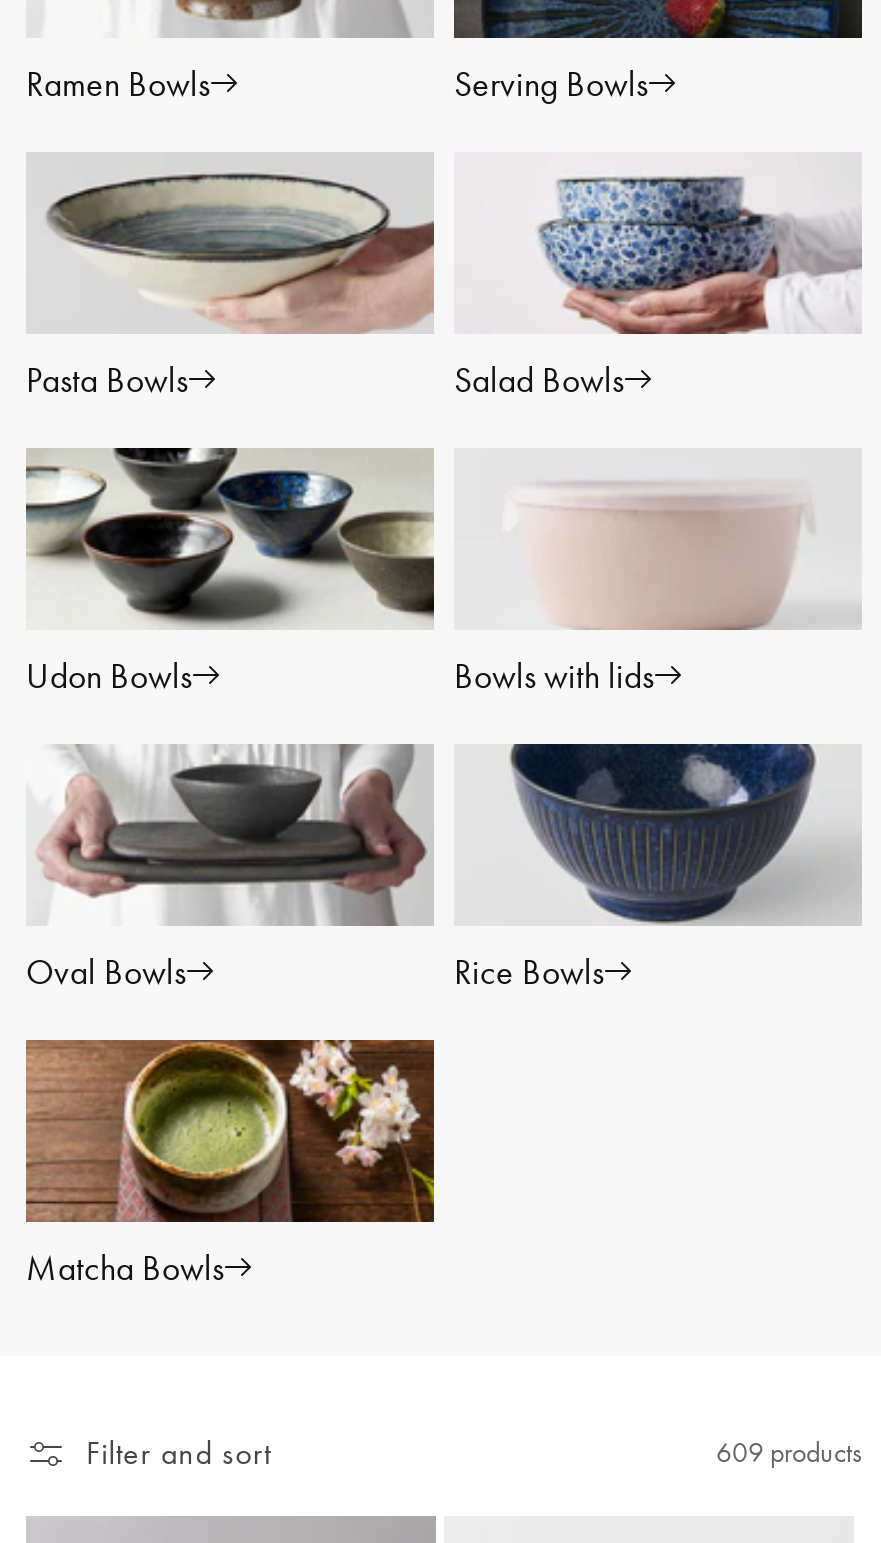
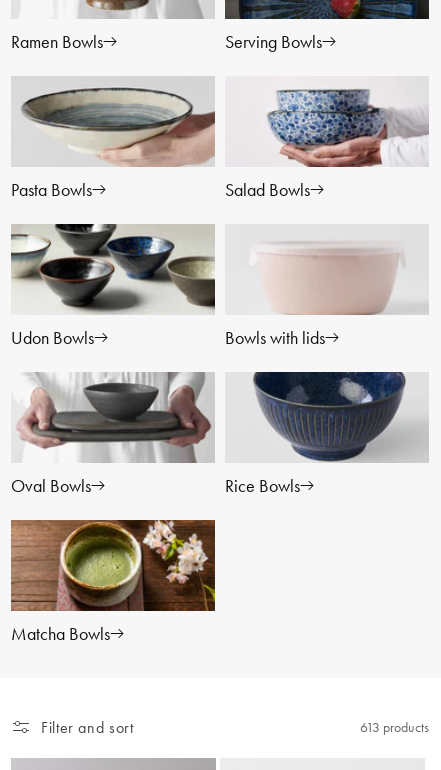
- 609 products
+ 613 products
